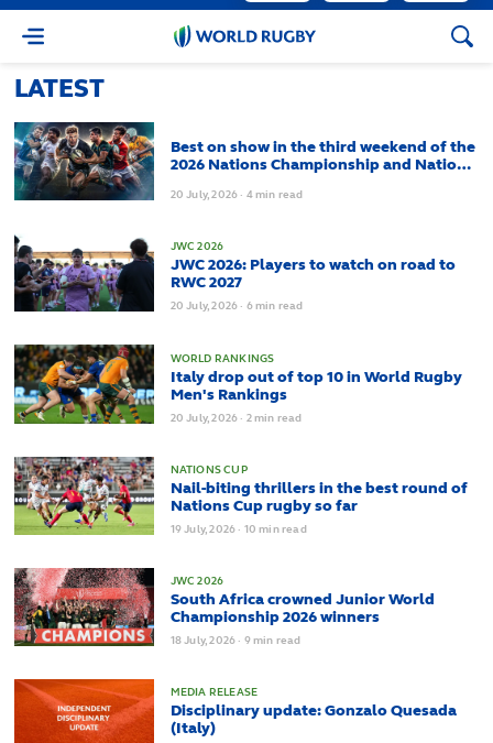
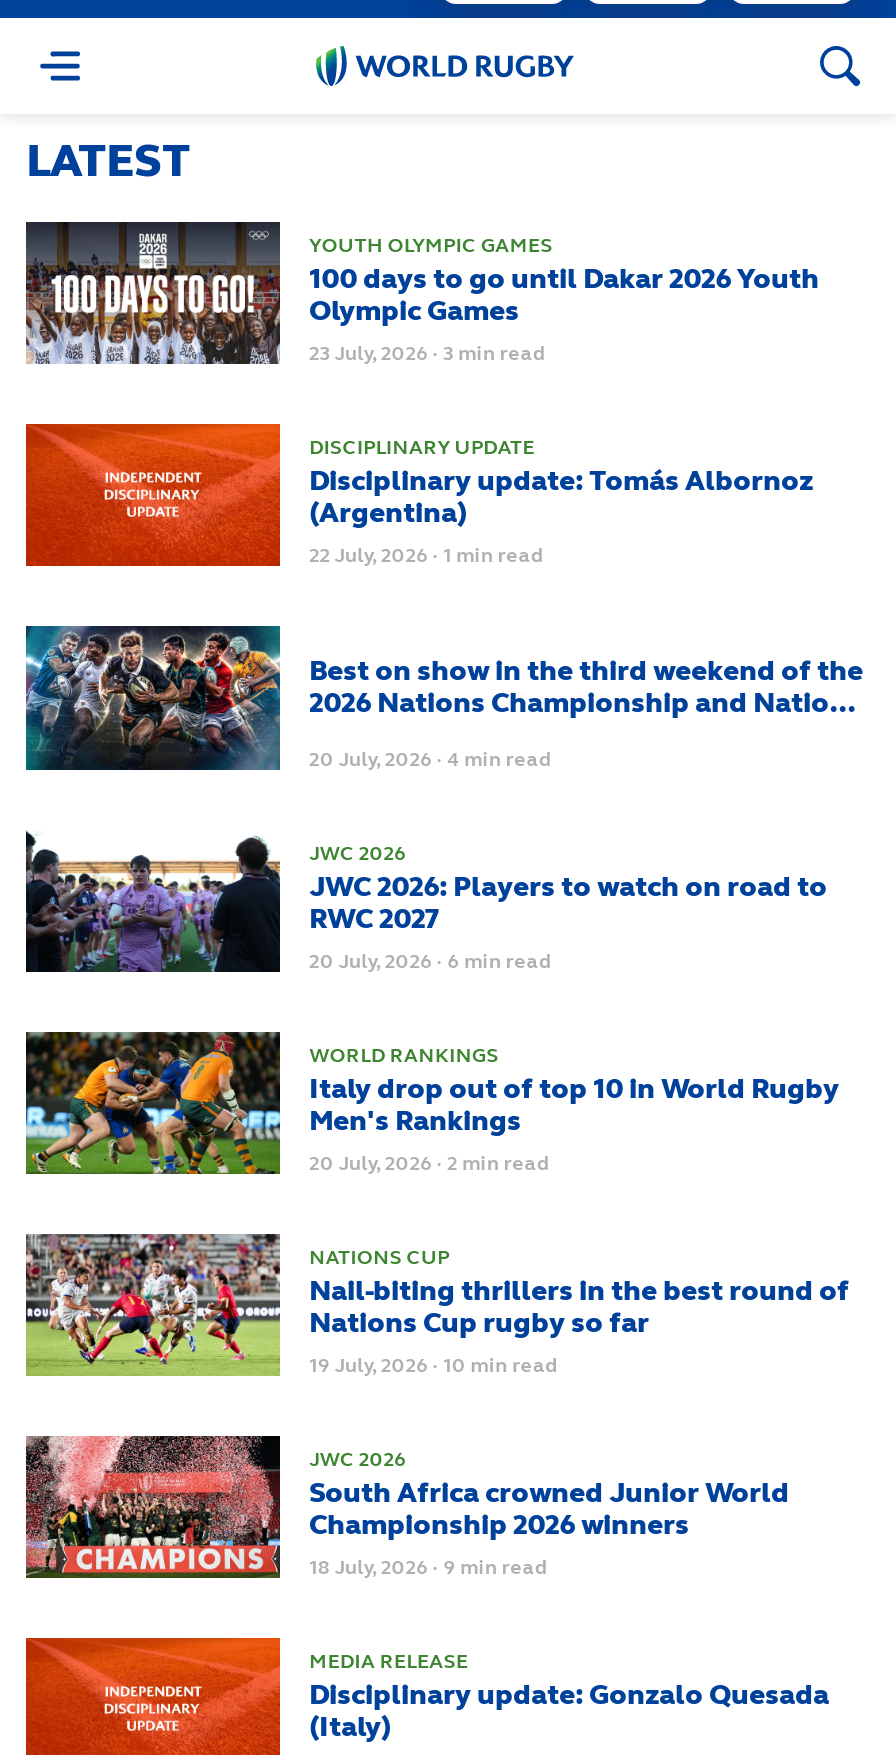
+ [image]
+ YOUTH OLYMPIC GAMES
+ 100 days to go until Dakar 2026 Youth
+ Olympic Games
+ 23 July, 2026 · 3 min read

+ [image]
+ DISCIPLINARY UPDATE
+ Disciplinary update: Tomás Albornoz
+ (Argentina)
+ 22 July, 2026 · 1 min read
